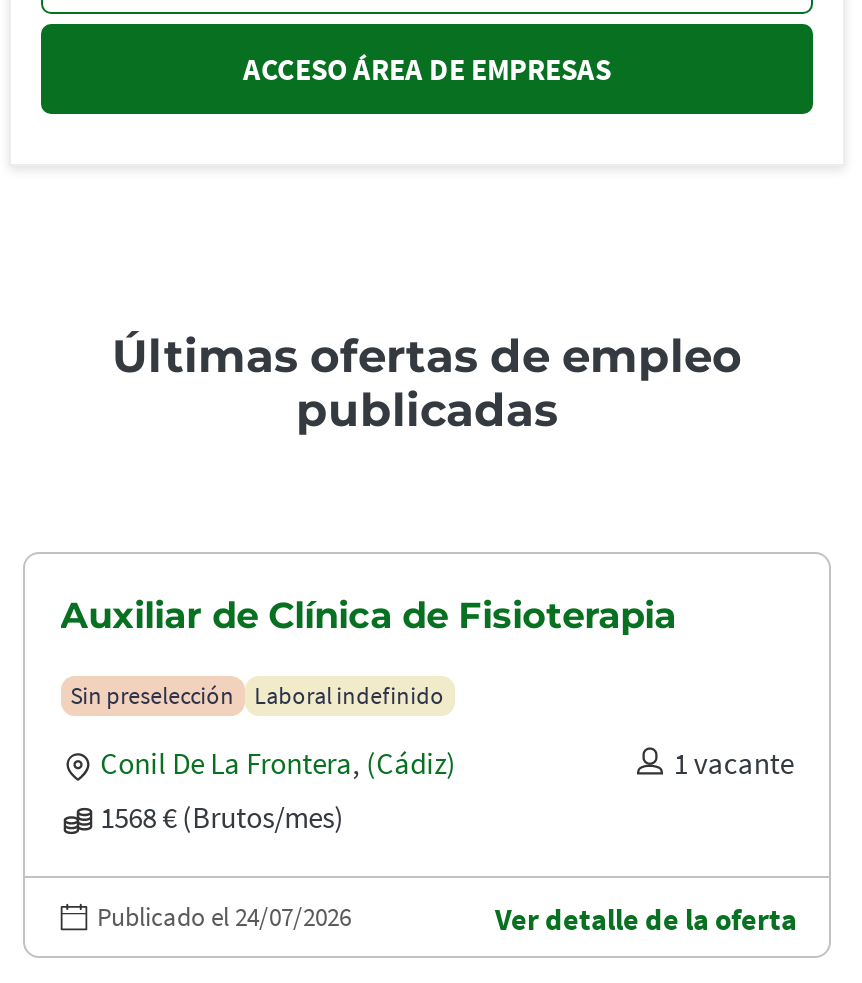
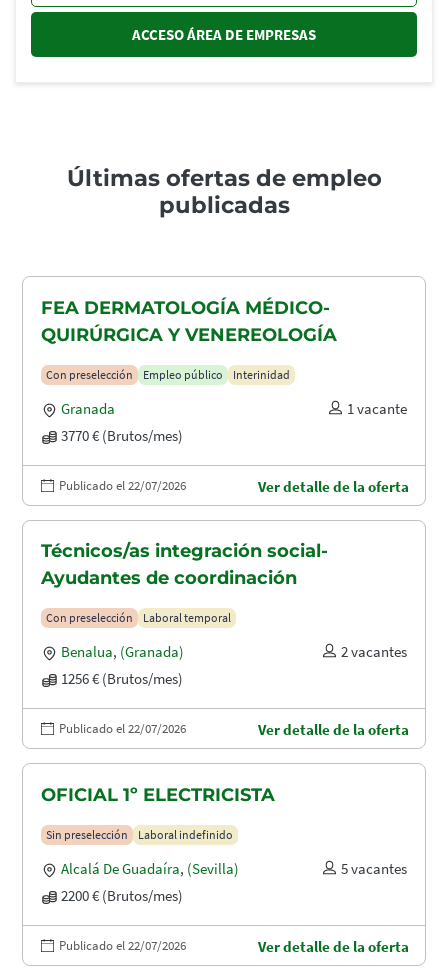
- Auxiliar de Clínica de Fisioterapia
+ FEA DERMATOLOGÍA MÉDICO-
+ QUIRÚRGICA Y VENEREOLOGÍA
+ Con preselección
+ Empleo público
+ Interinidad
+ Granada
+ 1 vacante
+ 3770 € (Brutos/mes)
+ Publicado el 22/07/2026
+ Ver detalle de la oferta
+ Técnicos/as integración social-
+ Ayudantes de coordinación
+ Con preselección
+ Laboral temporal
+ Benalua, (Granada)
+ 2 vacantes
+ 1256 € (Brutos/mes)
+ Publicado el 22/07/2026
+ Ver detalle de la oferta
+ OFICIAL 1º ELECTRICISTA

- Conil De La Frontera, (Cádiz)
- 1 vacante
- 1568 € (Brutos/mes)
+ Alcalá De Guadaíra, (Sevilla)
+ 5 vacantes
+ 2200 € (Brutos/mes)

- Publicado el 24/07/2026
+ Publicado el 22/07/2026
